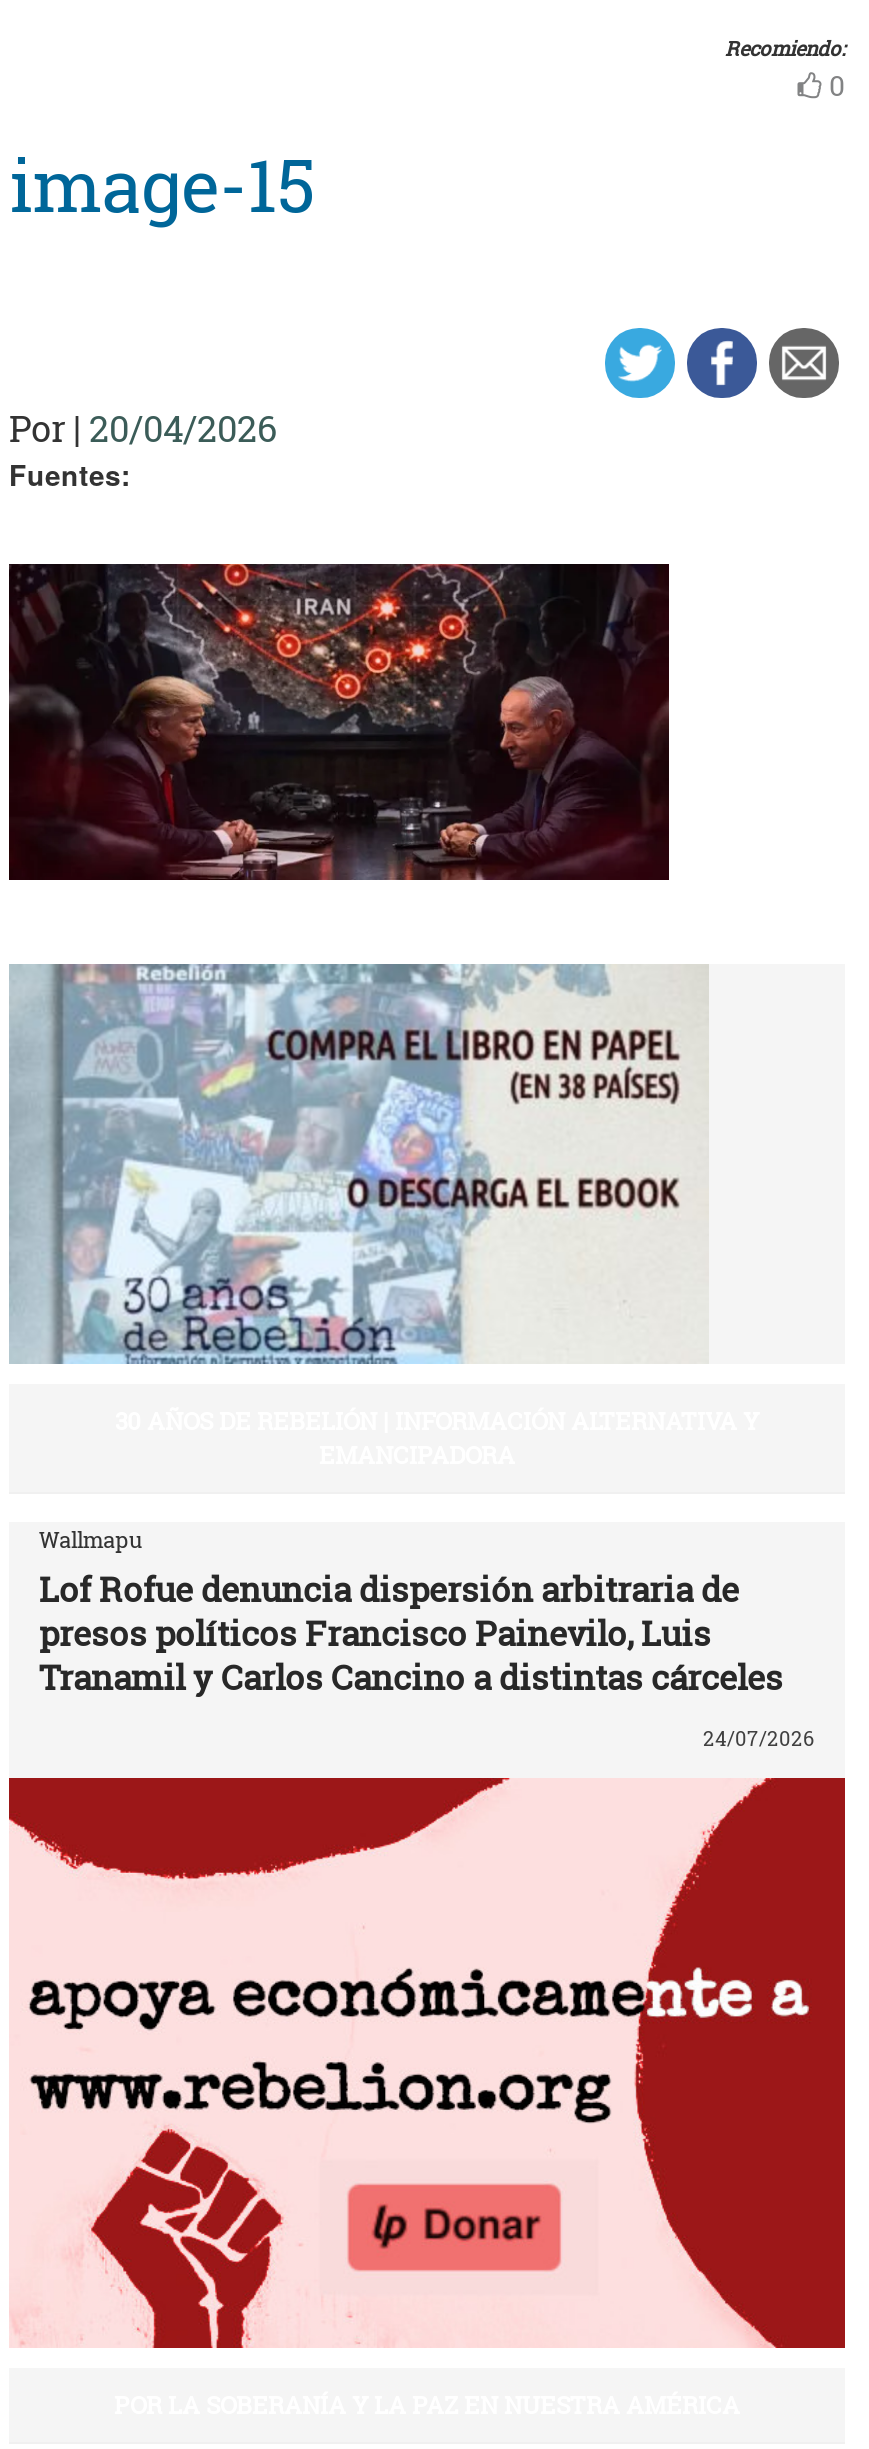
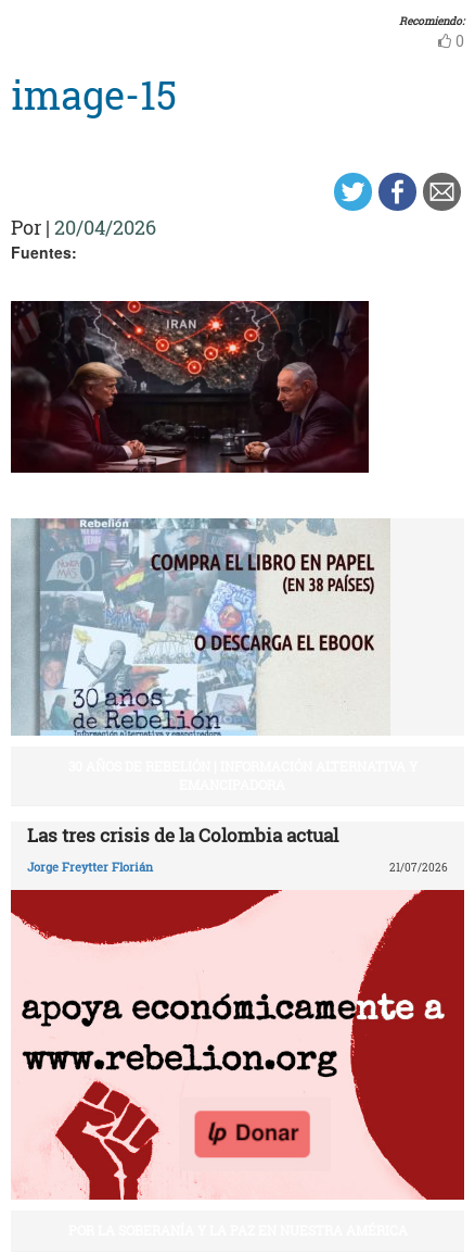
- Wallmapu
- Lof Rofue denuncia dispersión arbitraria de
- presos políticos Francisco Painevilo, Luis
- Tranamil y Carlos Cancino a distintas cárceles
+ Las tres crisis de la Colombia actual

- 24/07/2026
+ Jorge Freytter Florián
+ 21/07/2026
